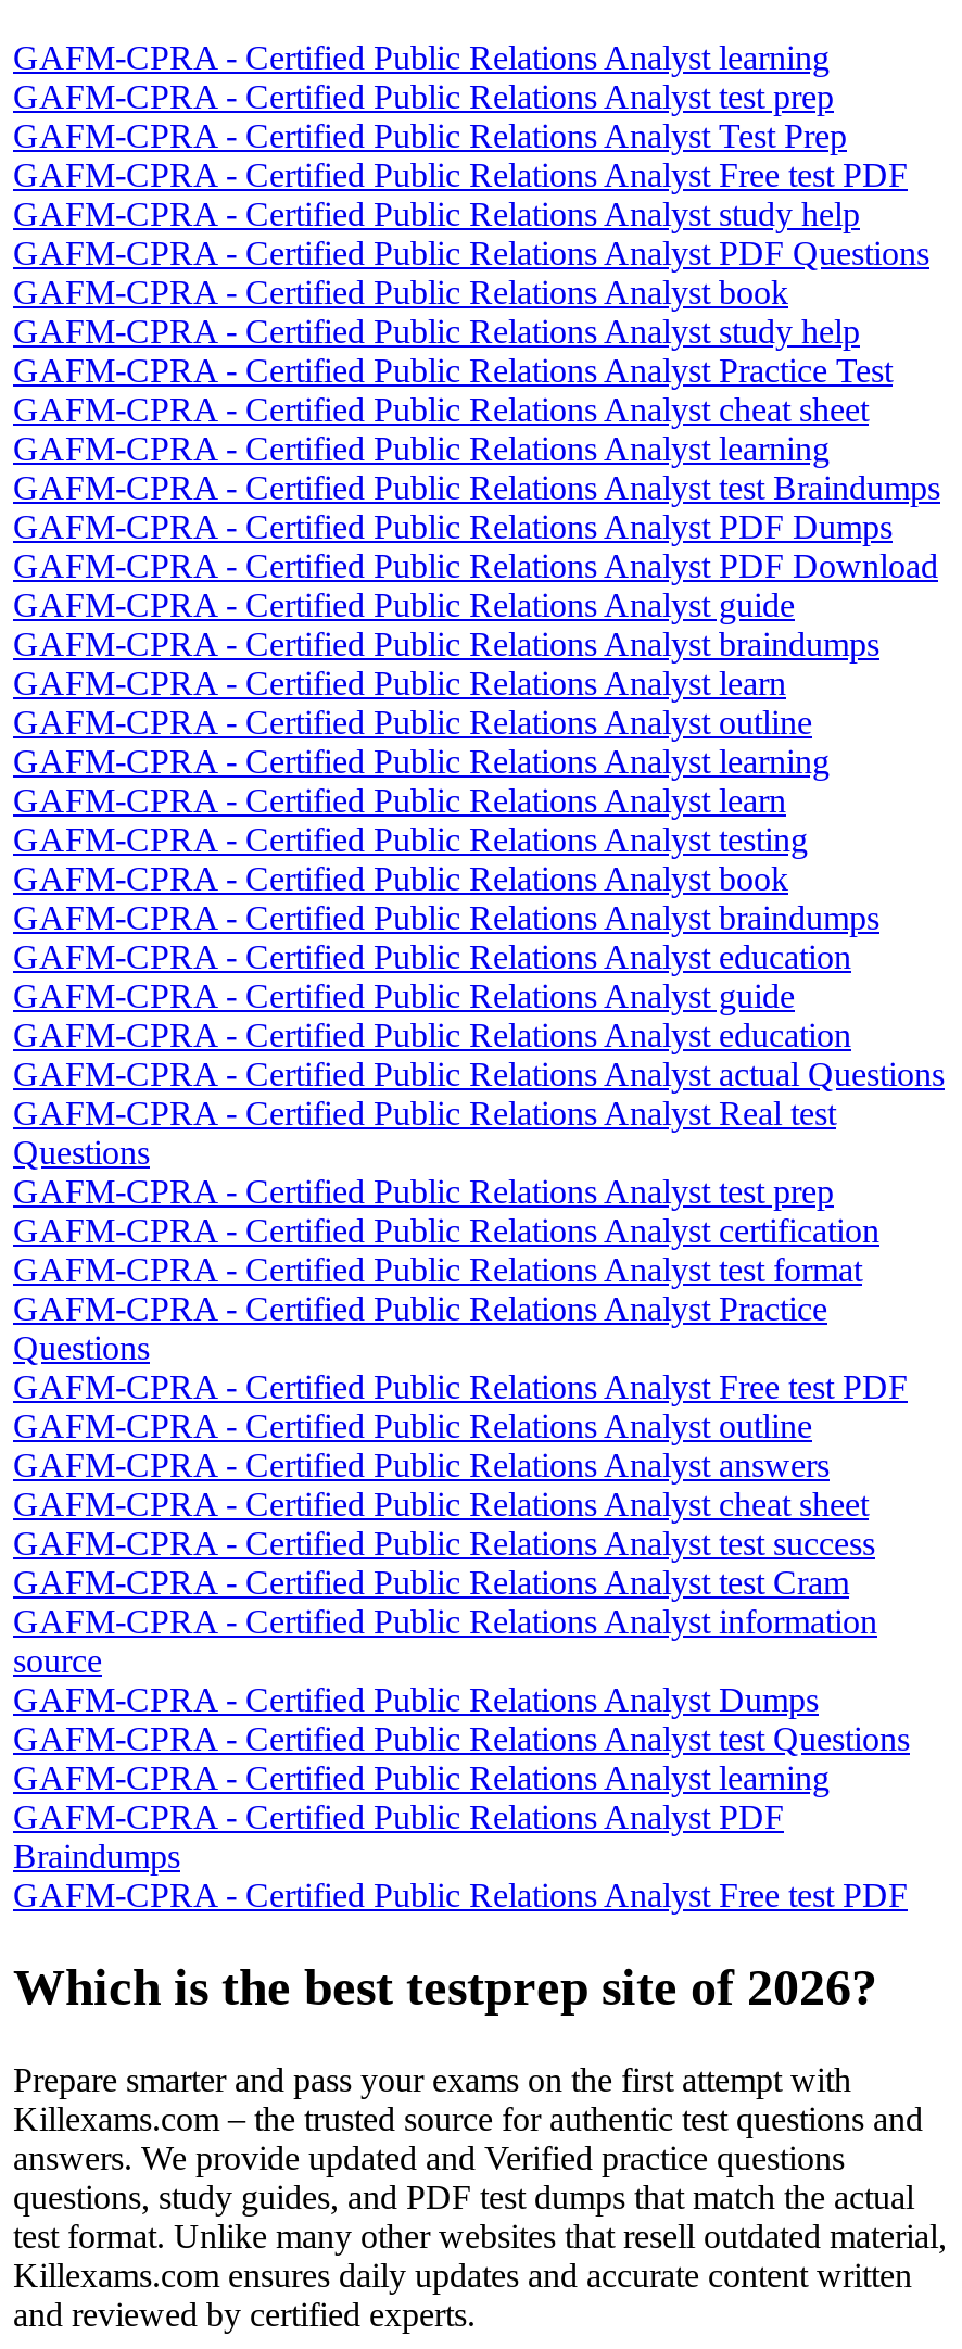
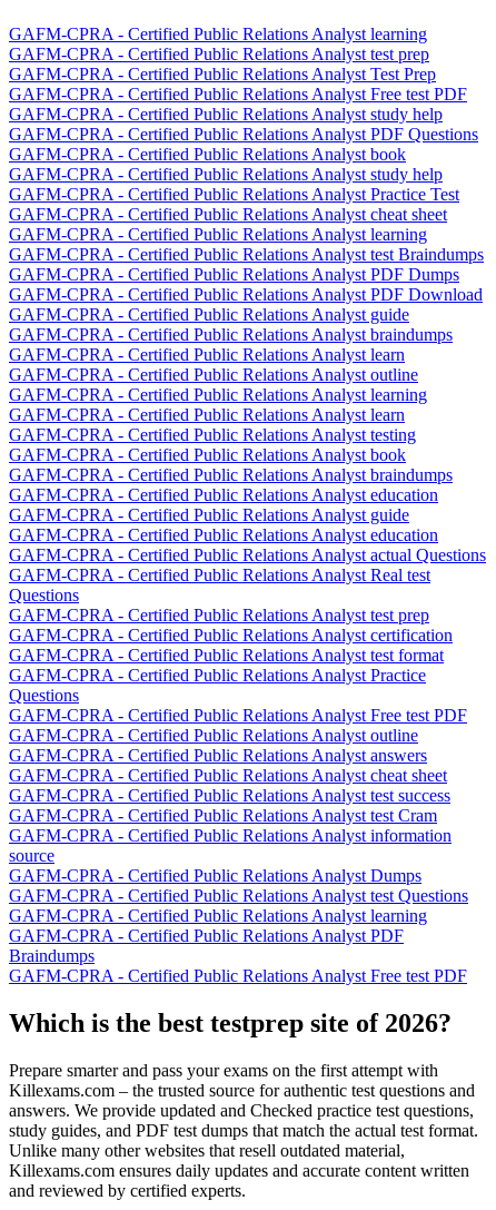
- answers. We provide updated and Verified practice questions
- questions, study guides, and PDF test dumps that match the actual
- test format. Unlike many other websites that resell outdated material,
+ answers. We provide updated and Checked practice test questions,
+ study guides, and PDF test dumps that match the actual test format.
+ Unlike many other websites that resell outdated material,
